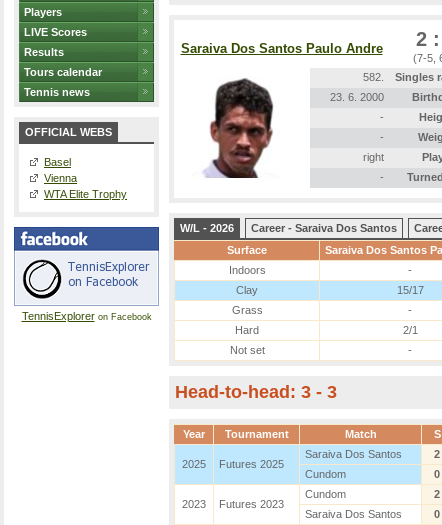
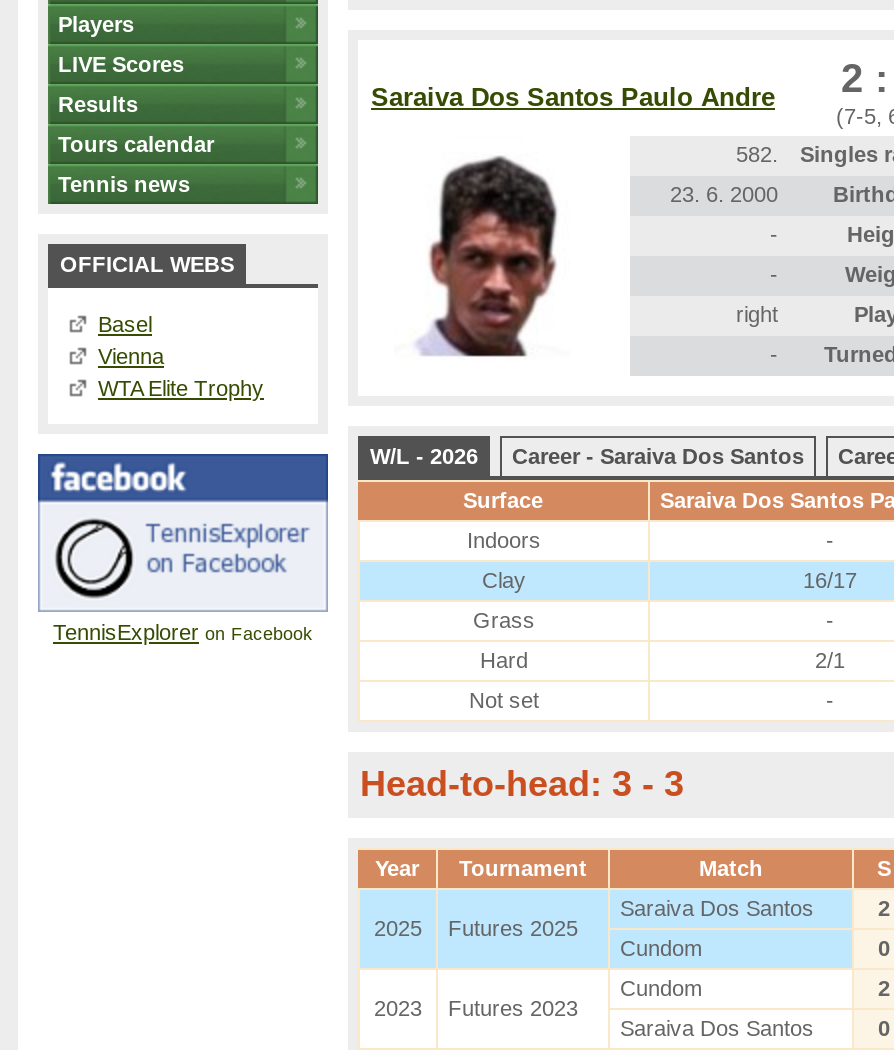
- 15/17
+ 16/17
